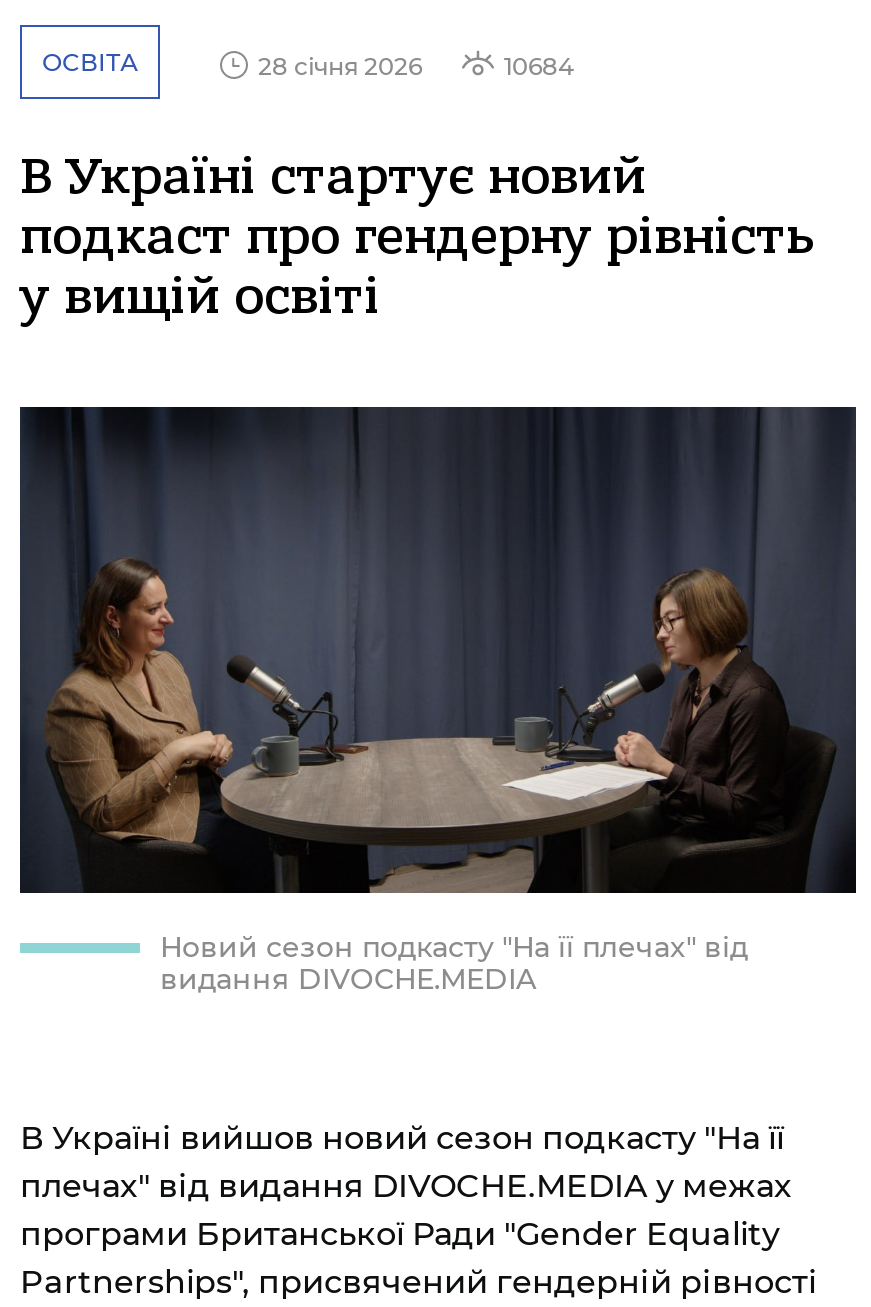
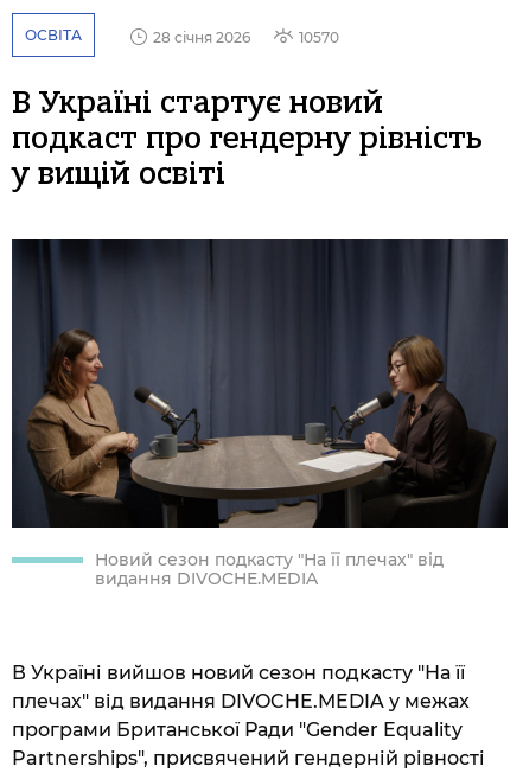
- 10684
+ 10570
